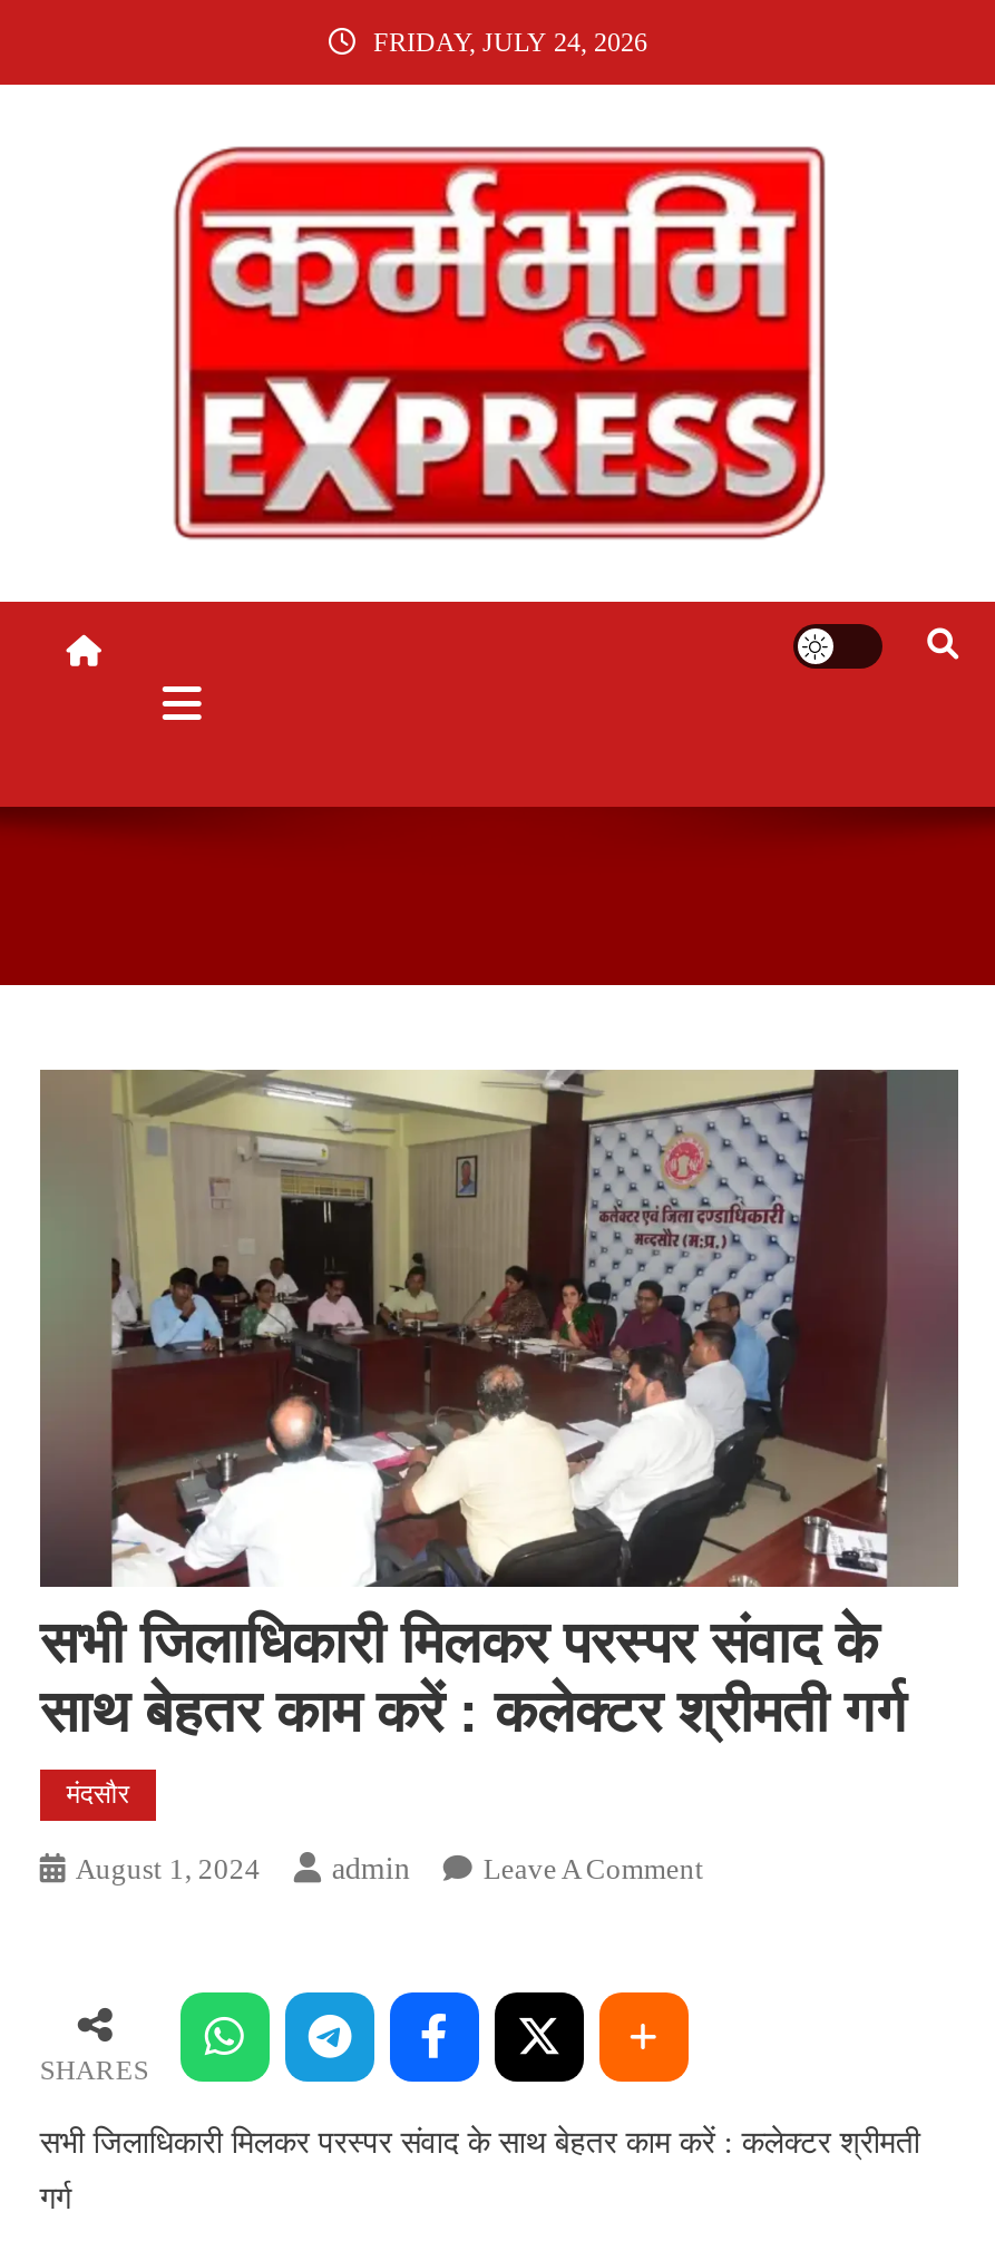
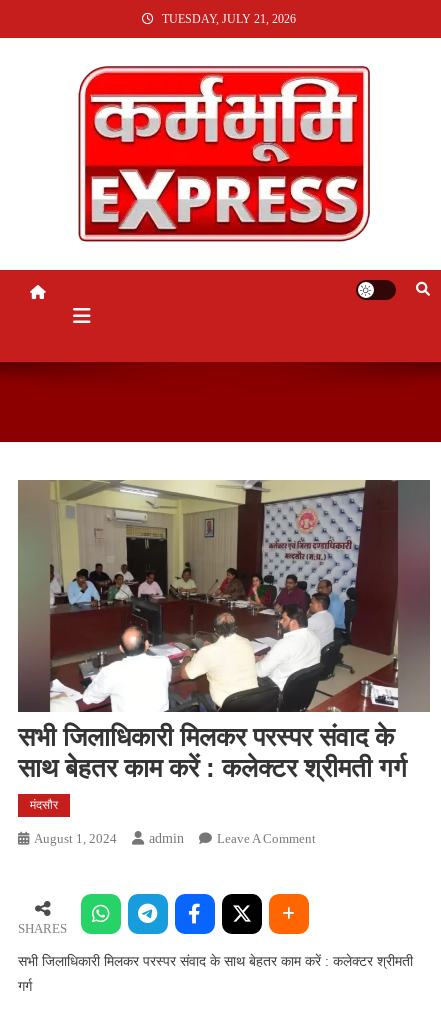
- FRIDAY, JULY 24, 2026
+ TUESDAY, JULY 21, 2026
